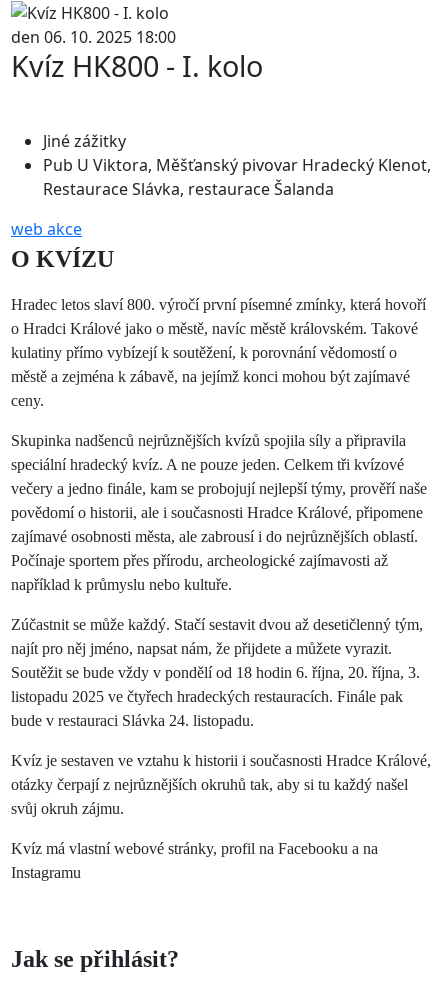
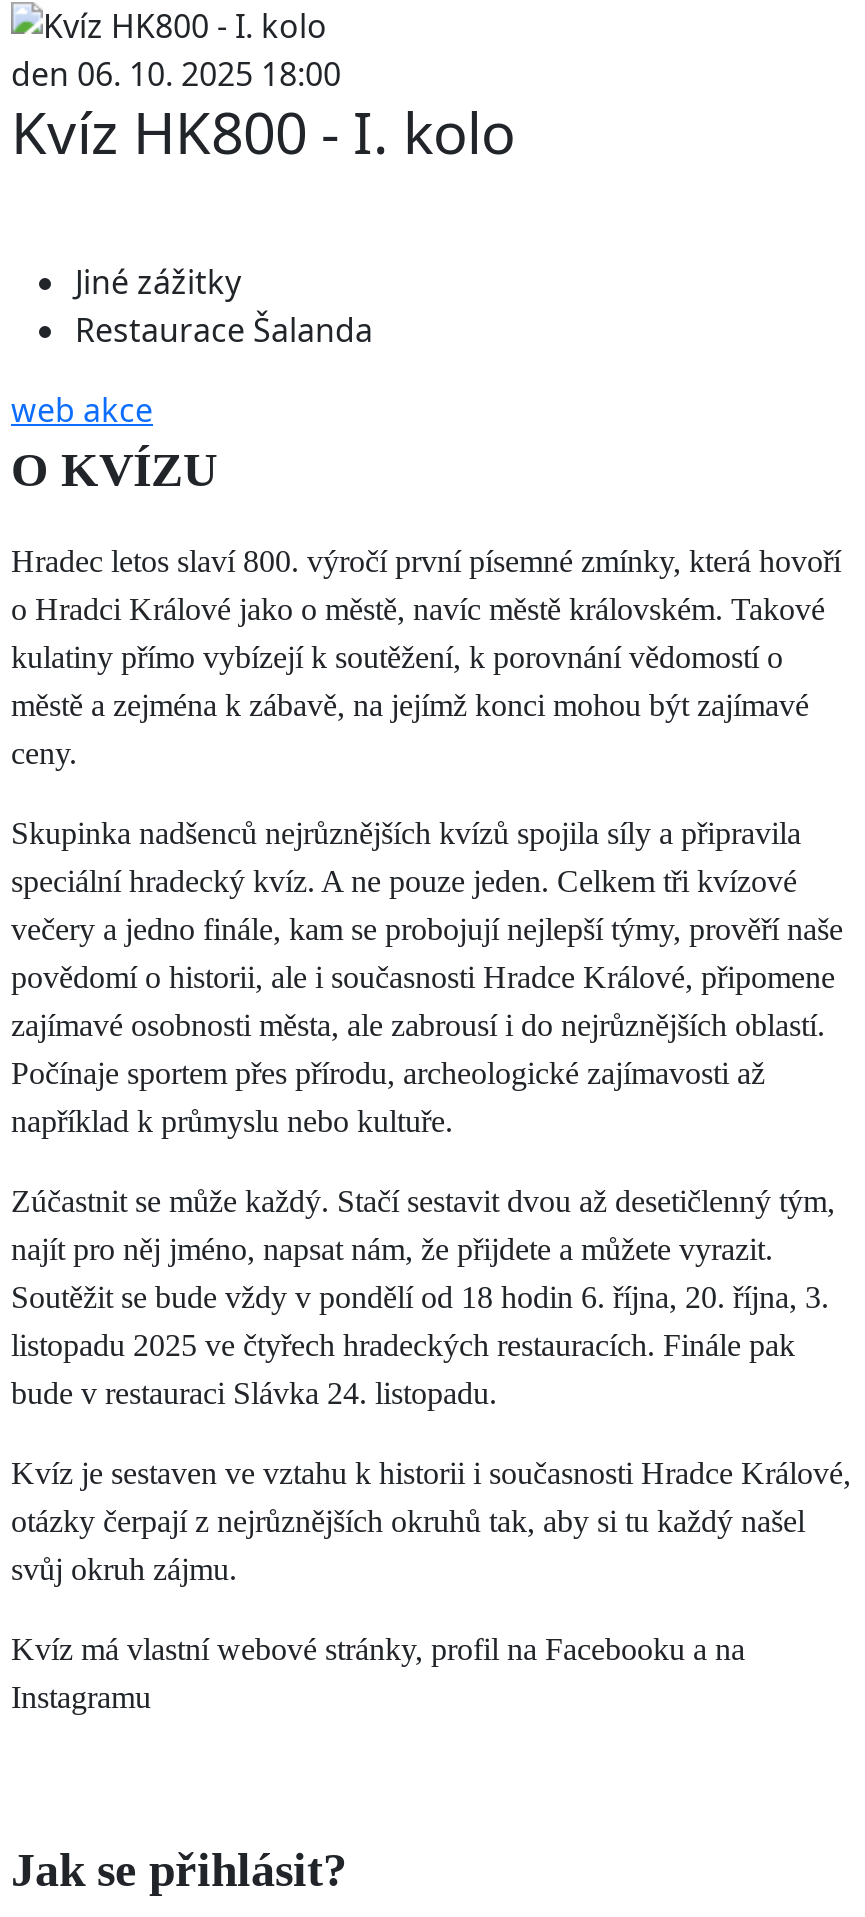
- Pub U Viktora, Měšťanský pivovar Hradecký Klenot,
- Restaurace Slávka, restaurace Šalanda
+ Restaurace Šalanda
